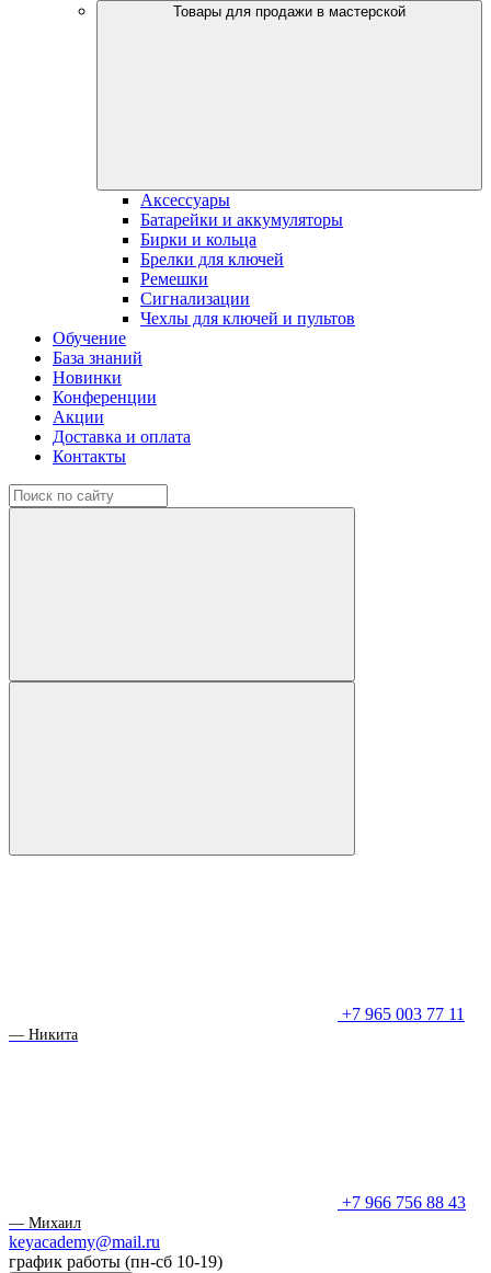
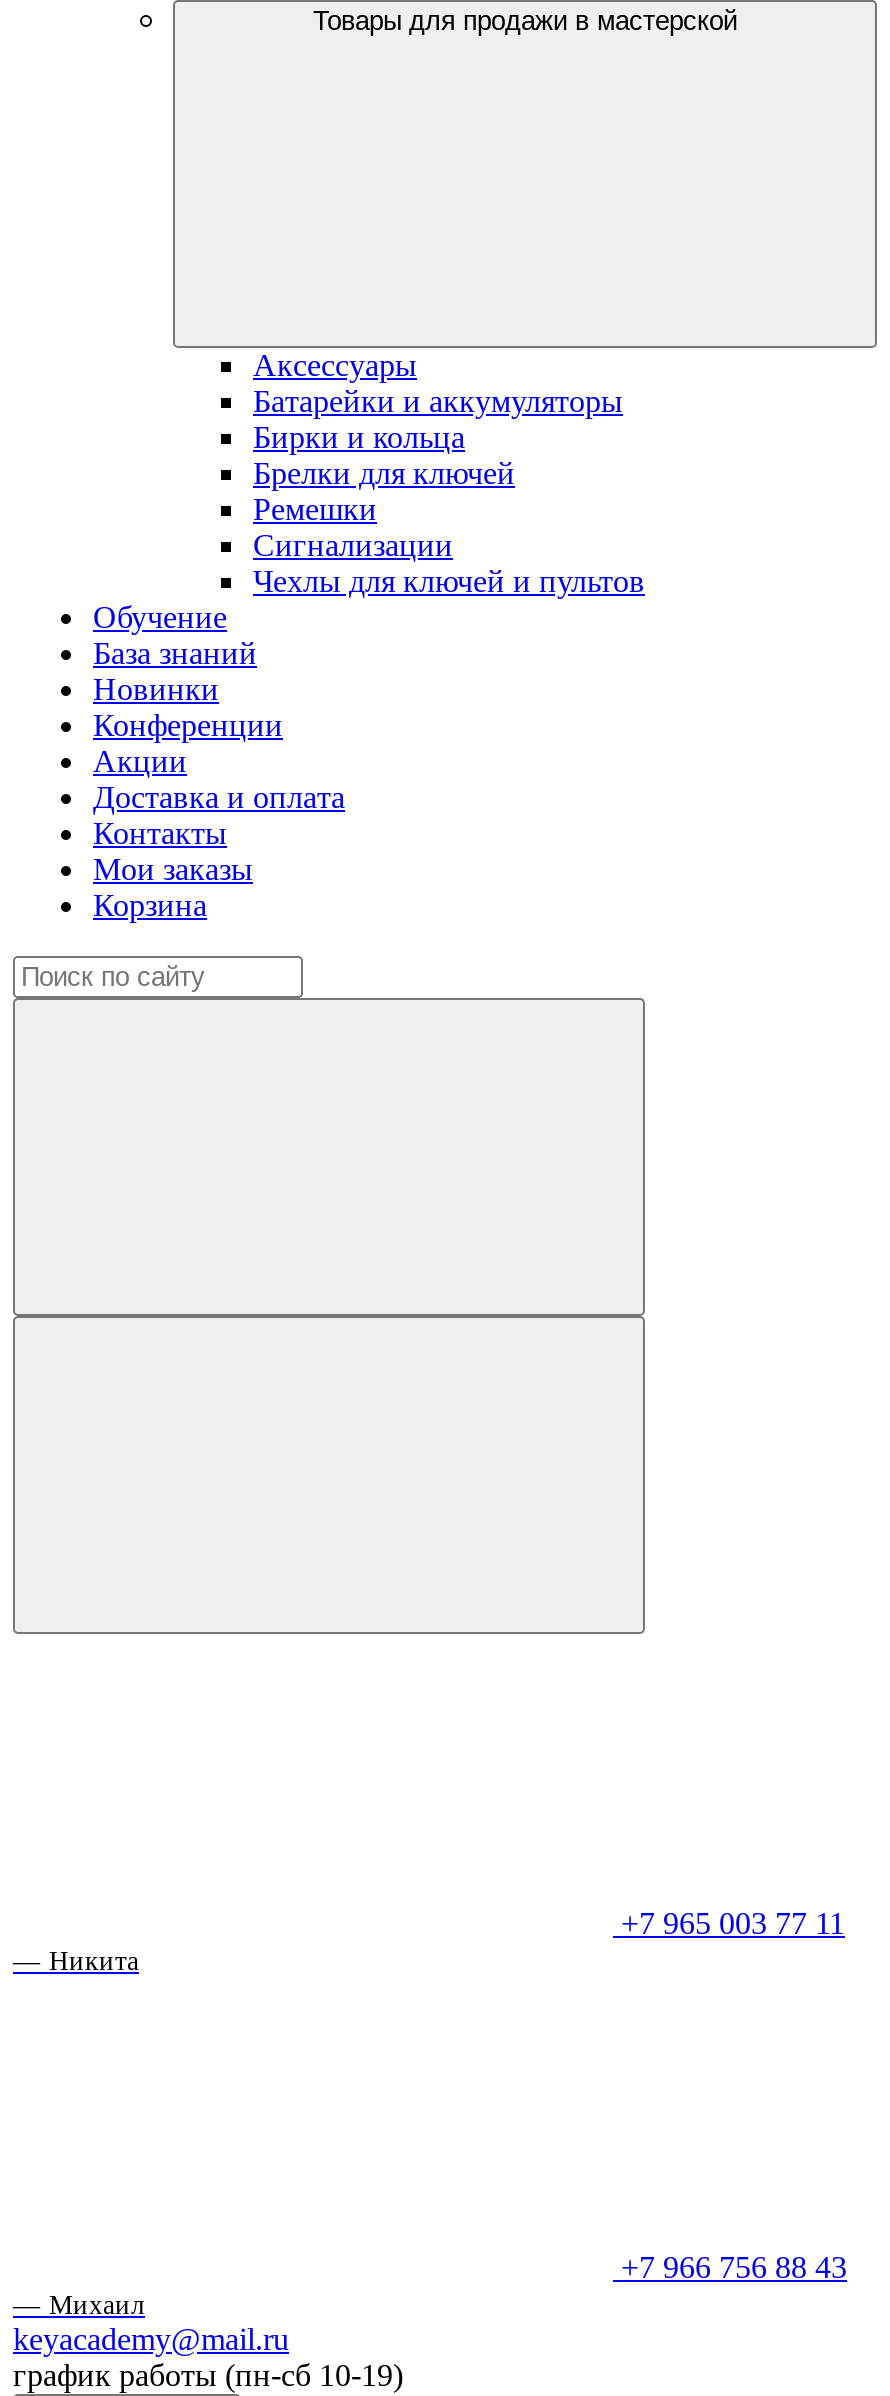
+ Мои заказы
+ Корзина
